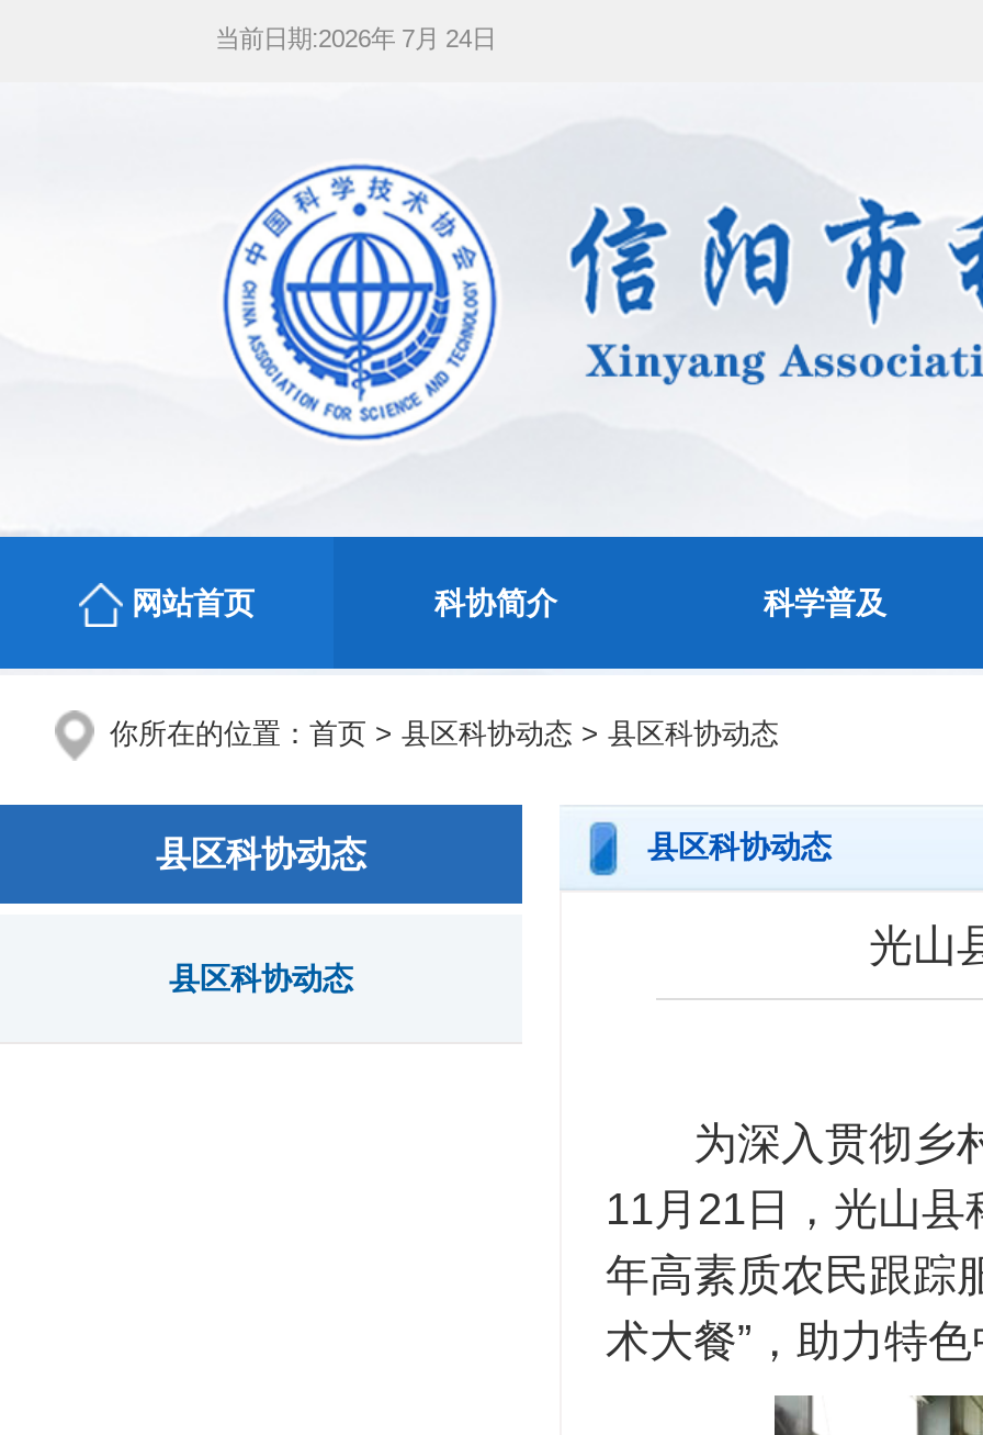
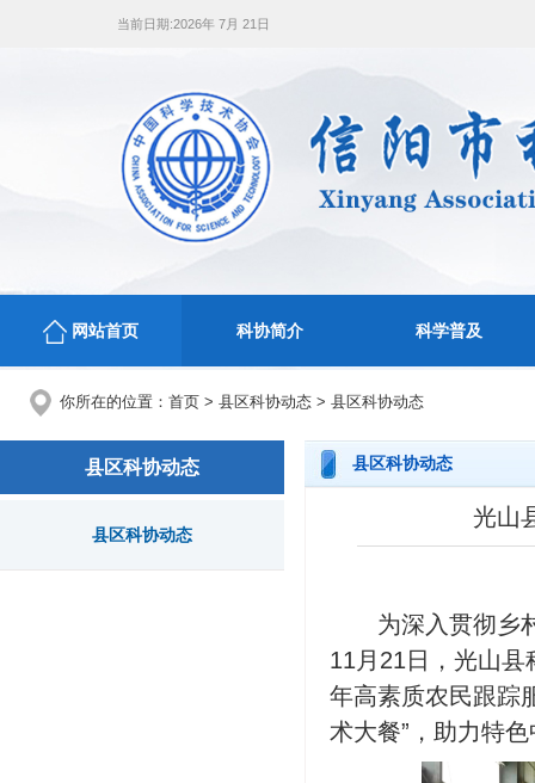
- 当前日期:2026年 7月 24日
+ 当前日期:2026年 7月 21日
